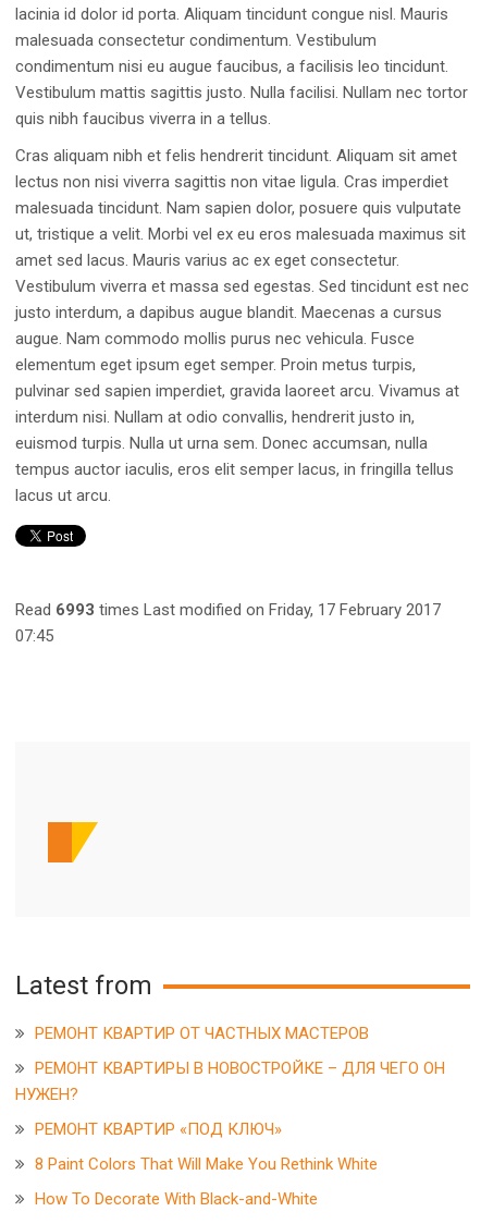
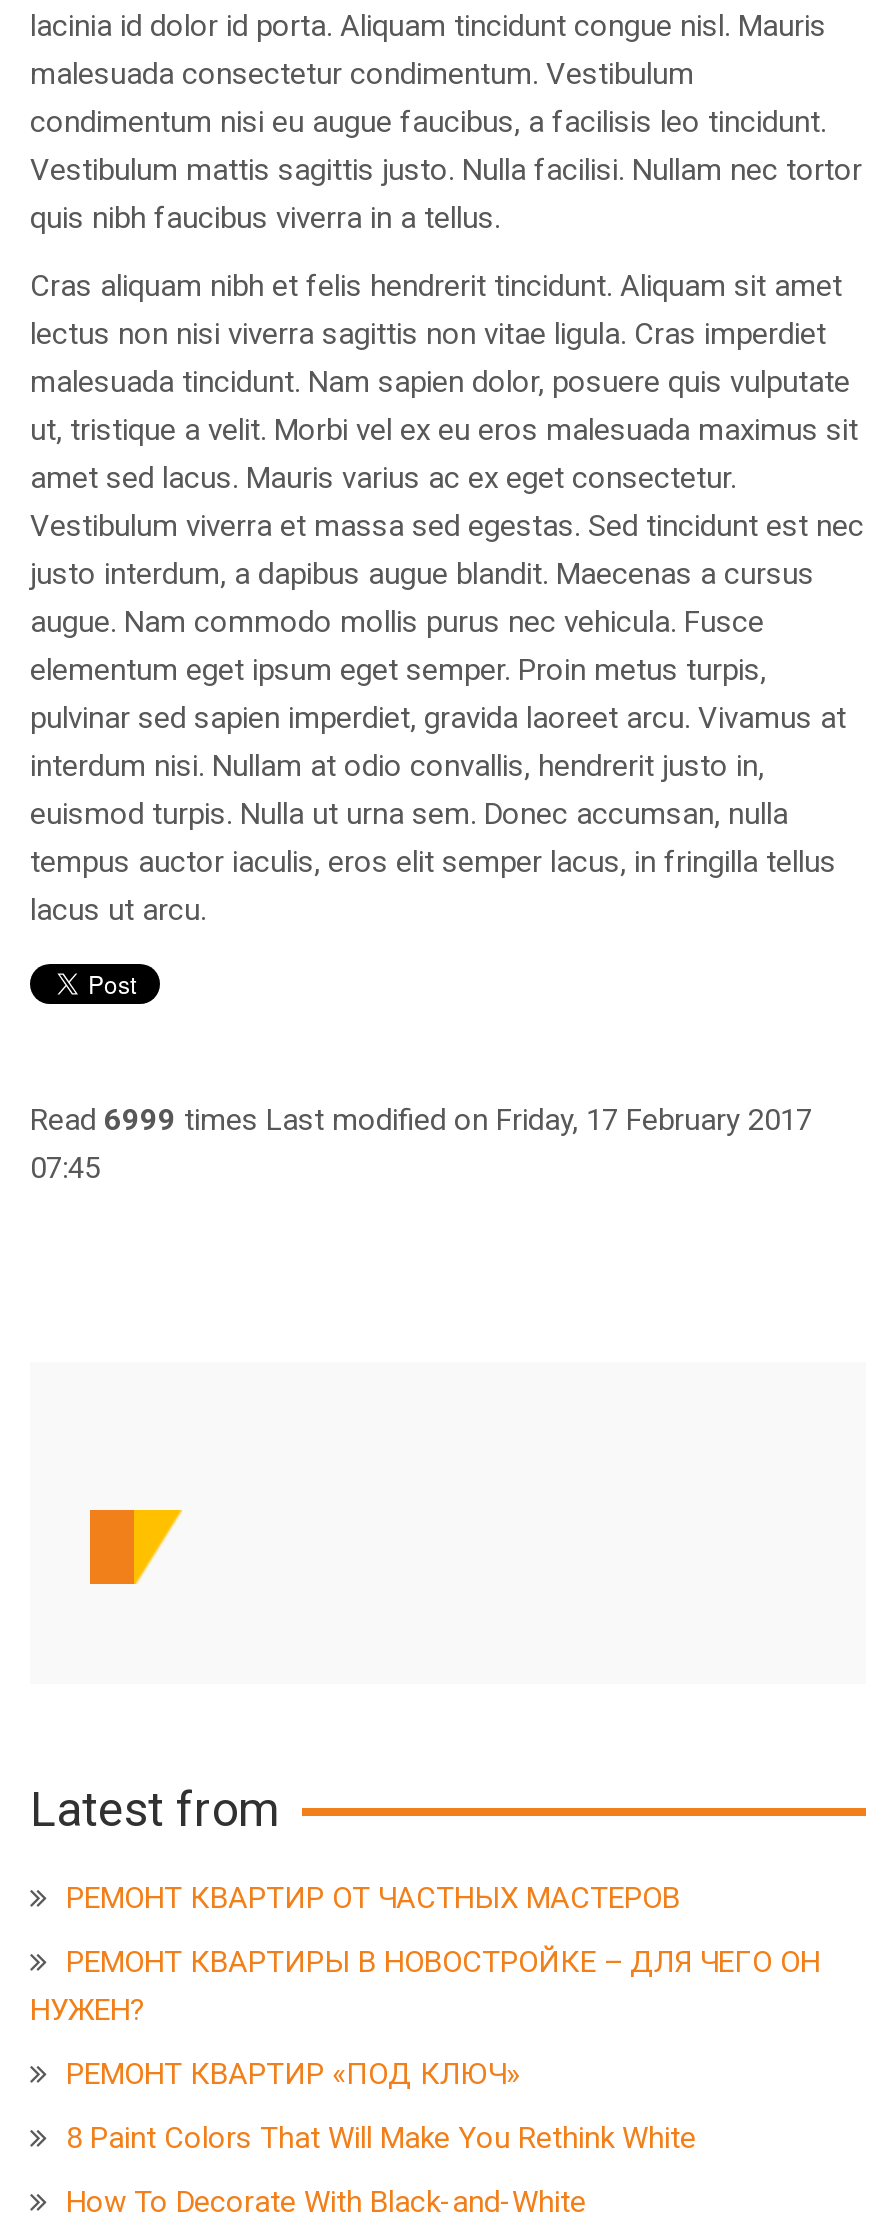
- Read 6993 times Last modified on Friday, 17 February 2017
+ Read 6999 times Last modified on Friday, 17 February 2017
